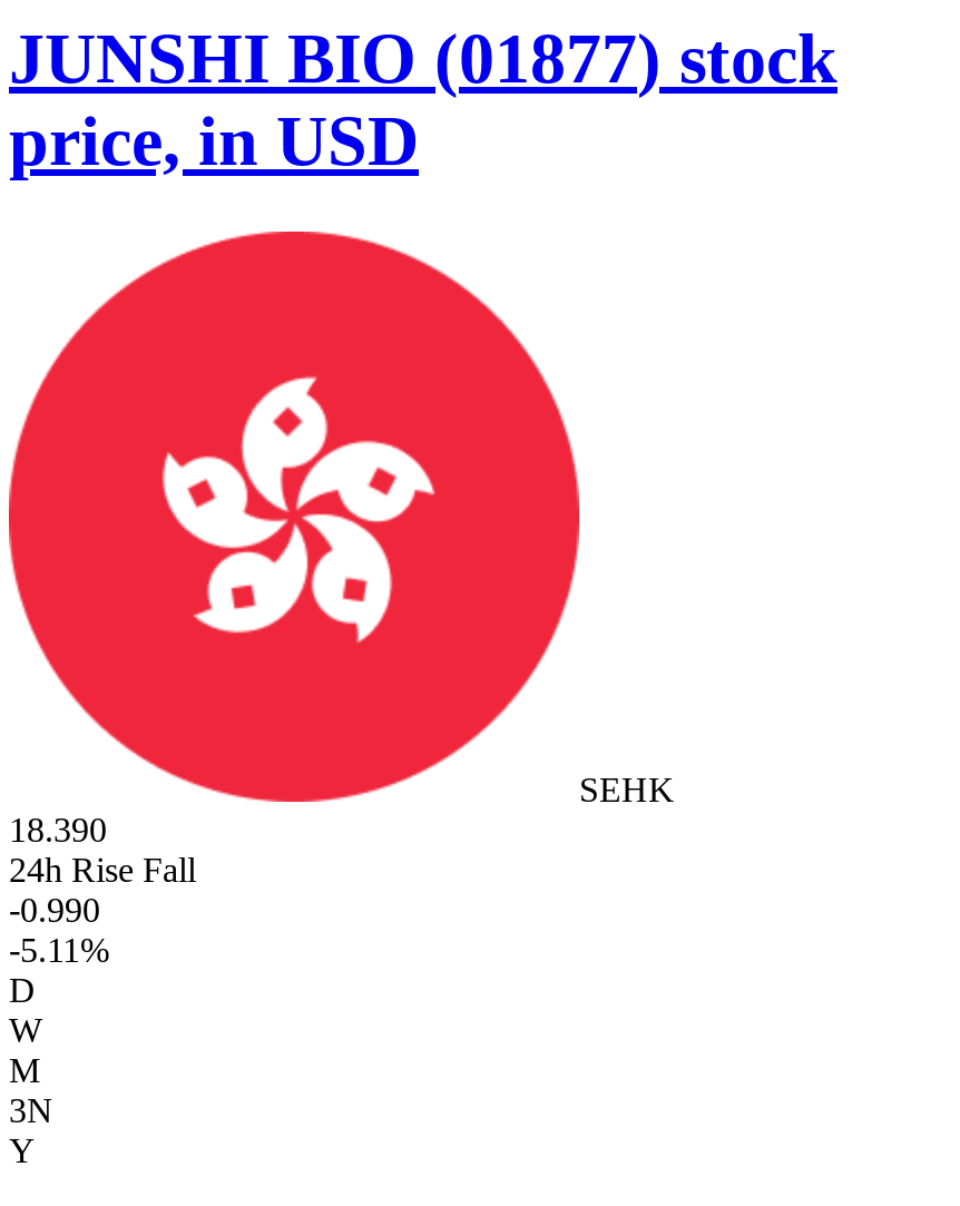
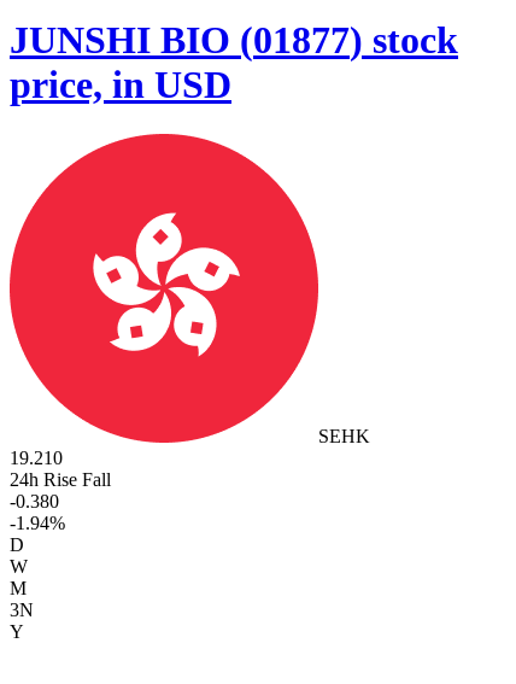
- 18.390
+ 19.210

- -0.990
+ -0.380

- -5.11%
+ -1.94%
